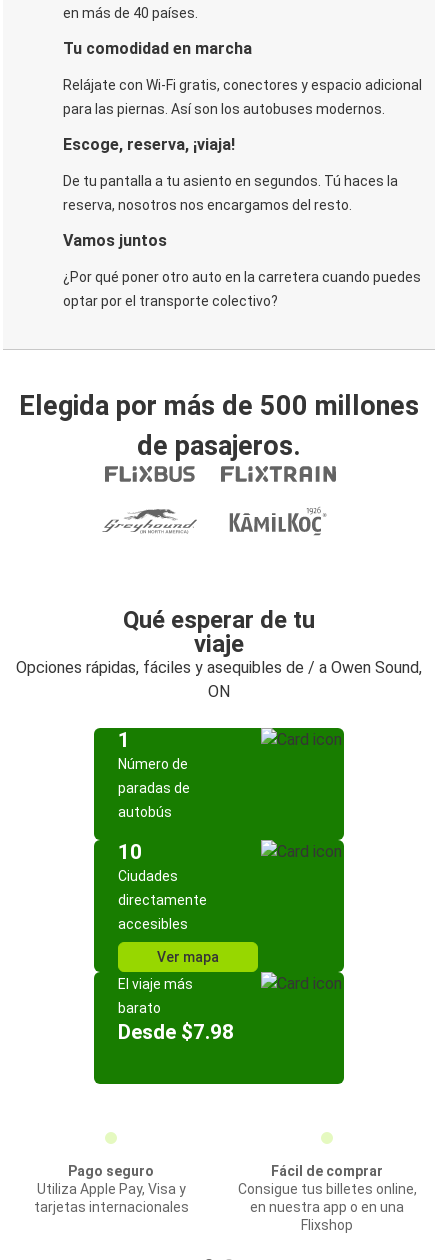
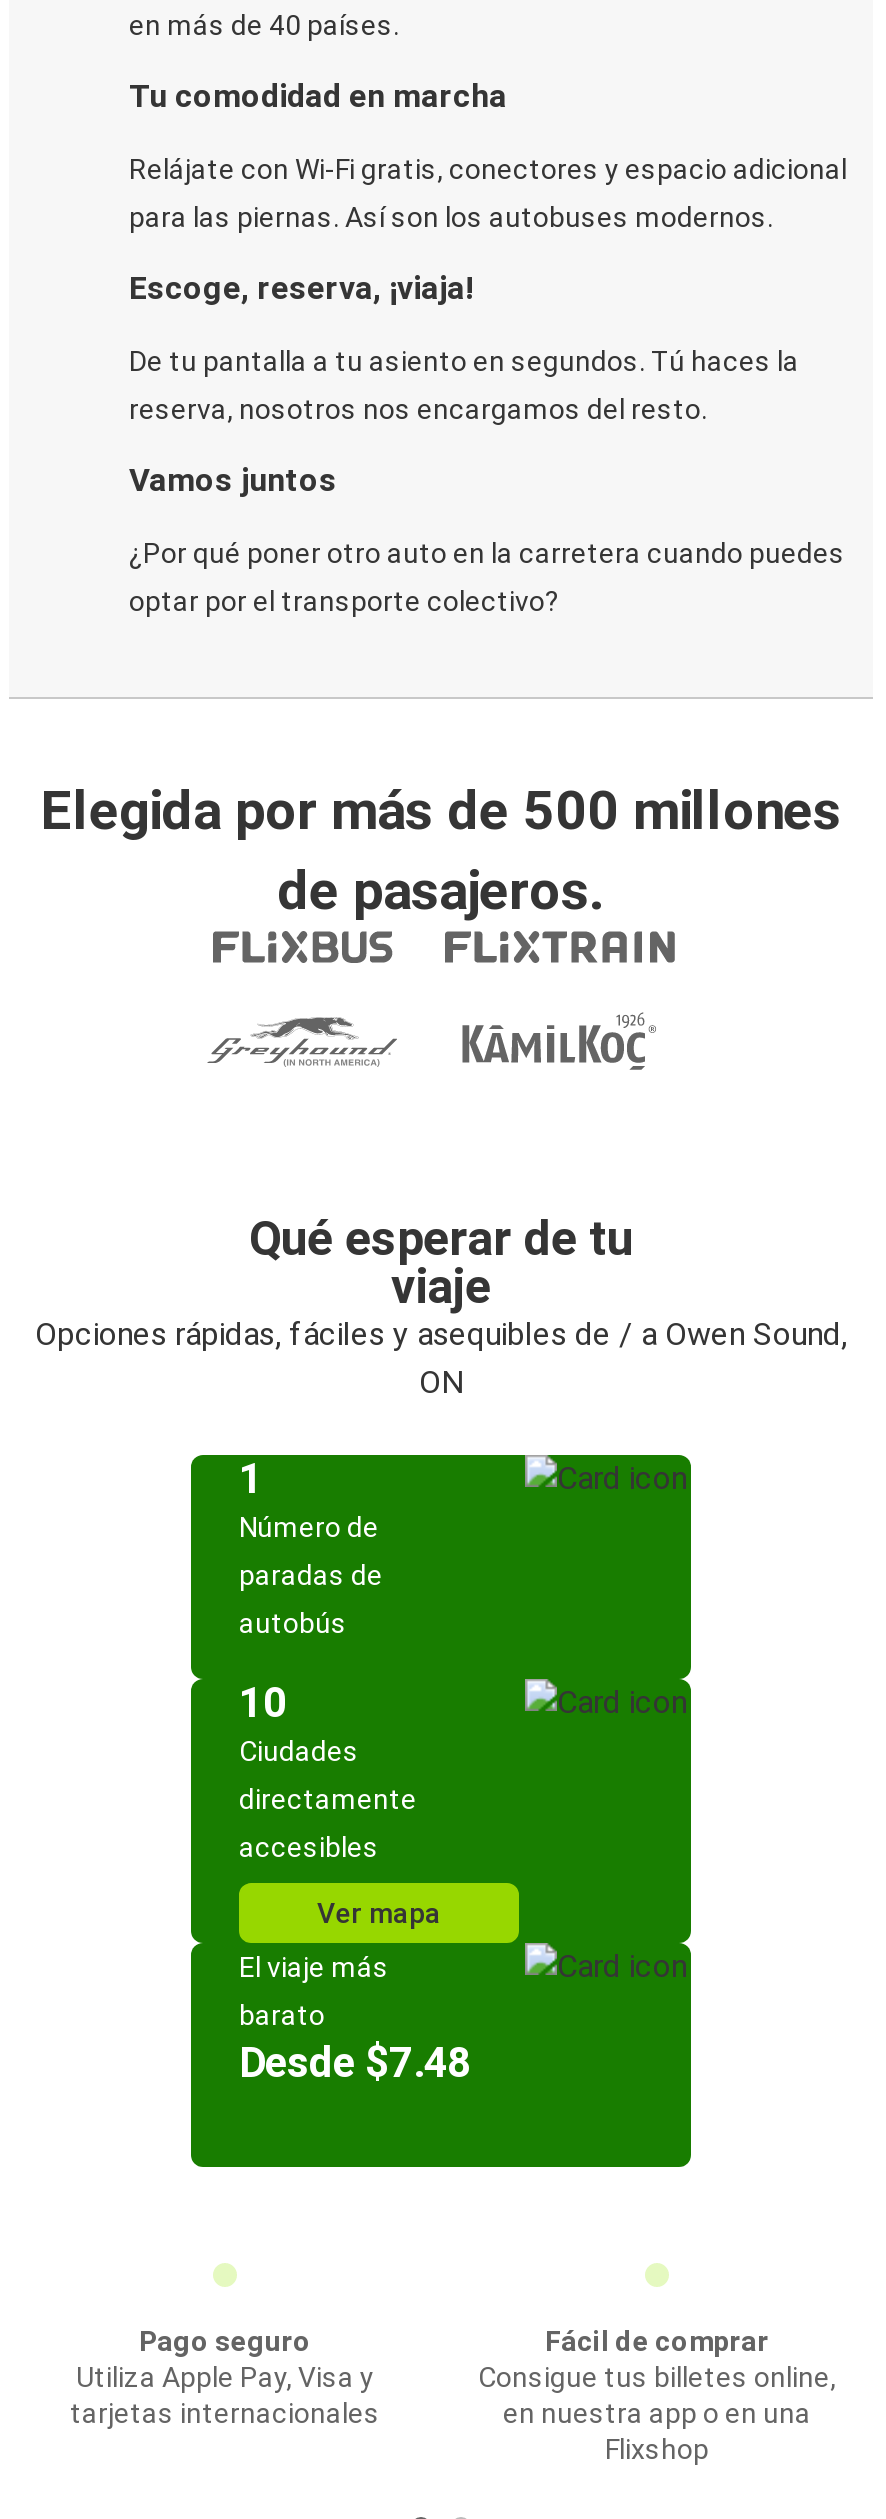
- Desde $7.98
+ Desde $7.48
